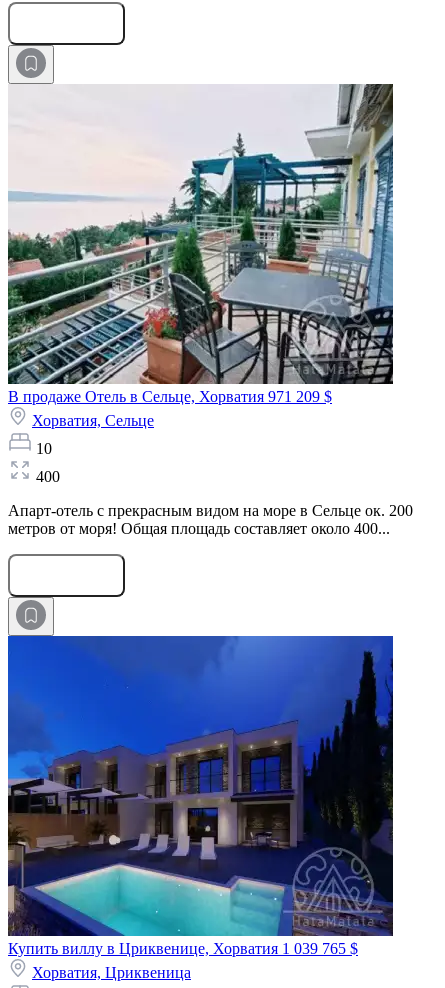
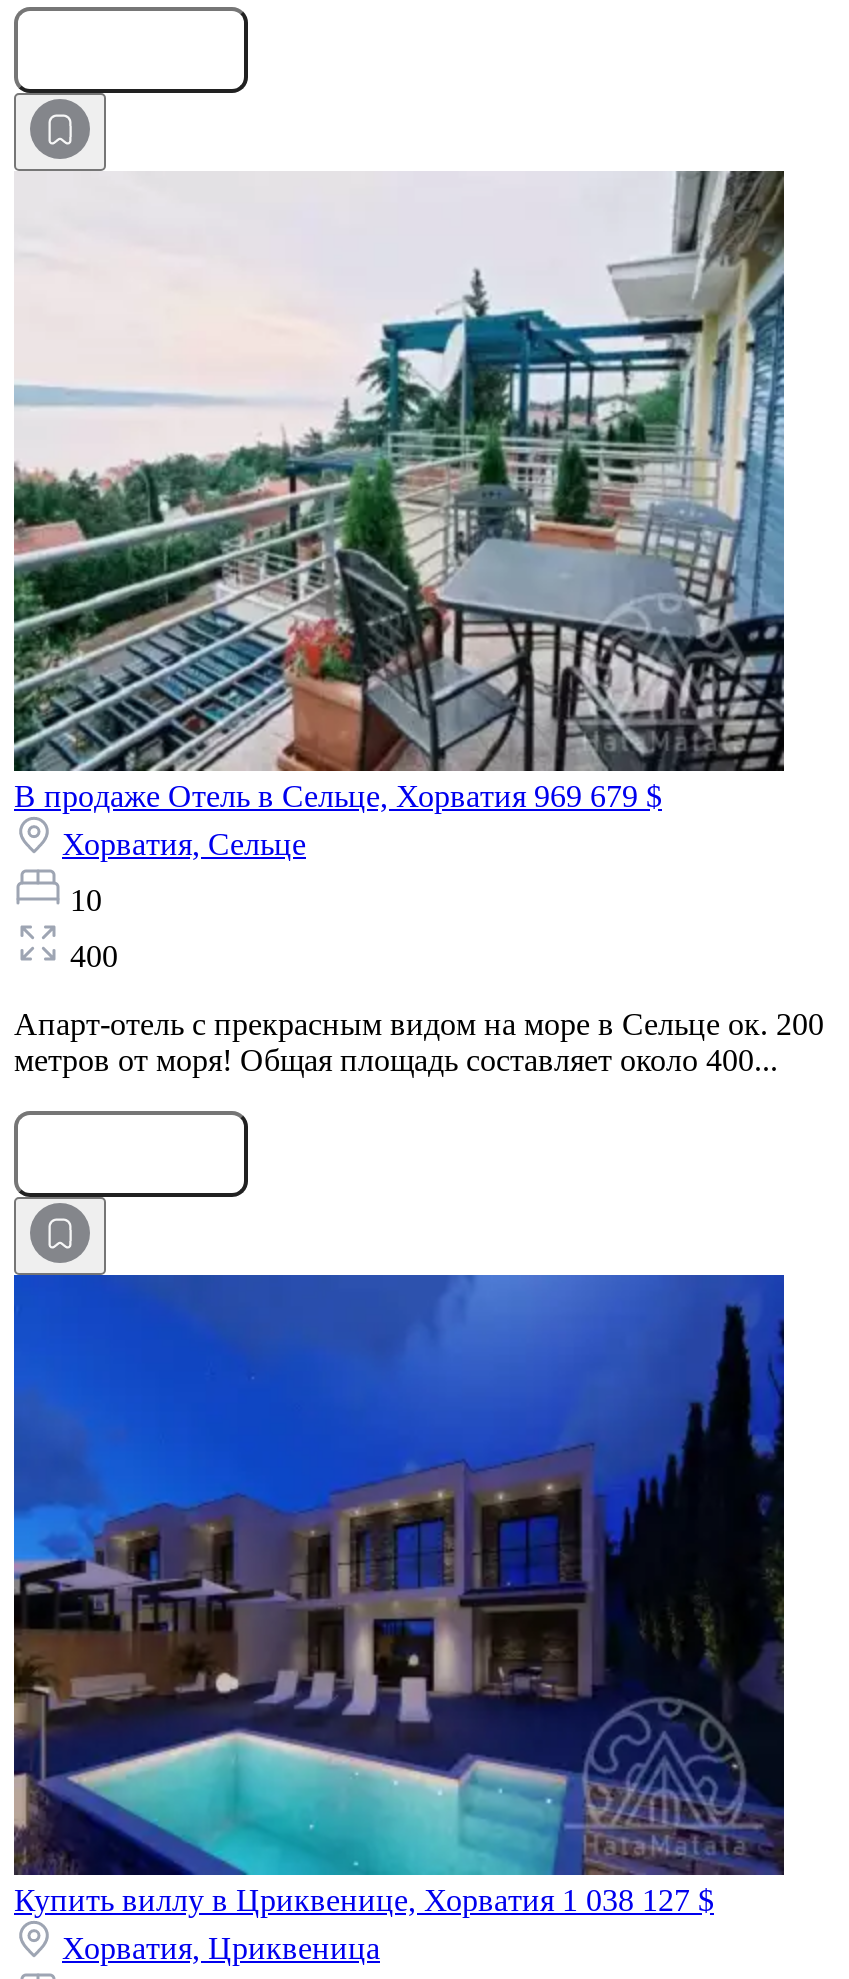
- В продаже Отель в Сельце, Хорватия 971 209 $
+ В продаже Отель в Сельце, Хорватия 969 679 $

- Купить виллу в Цриквенице, Хорватия 1 039 765 $
+ Купить виллу в Цриквенице, Хорватия 1 038 127 $
